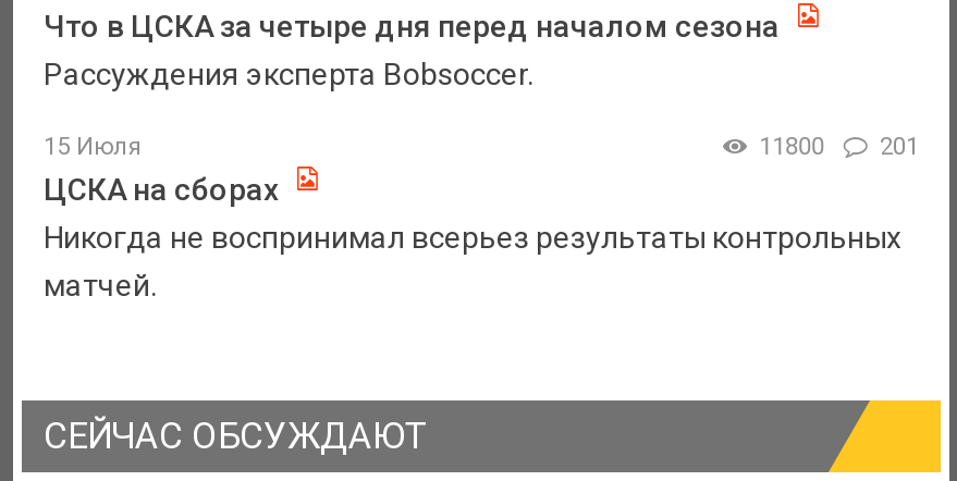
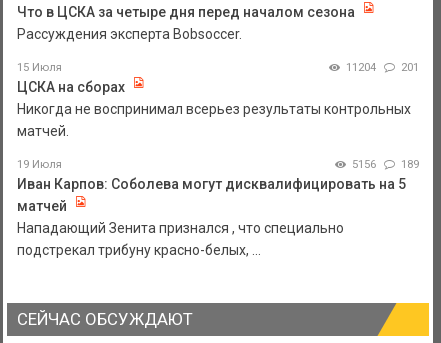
- 11800 201
+ 11204 201

+ 19 Июля
+ 5156
+ 189
+ Иван Карпов: Соболева могут дисквалифицировать на 5
+ матчей
+ Нападающий Зенита признался , что специально
+ подстрекал трибуну красно-белых, ...
